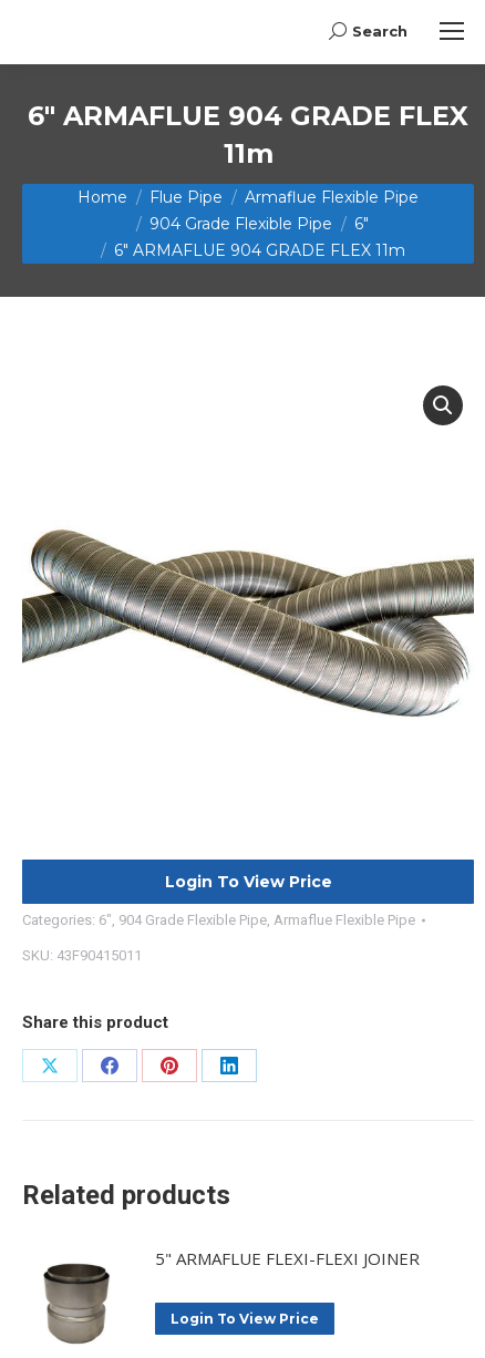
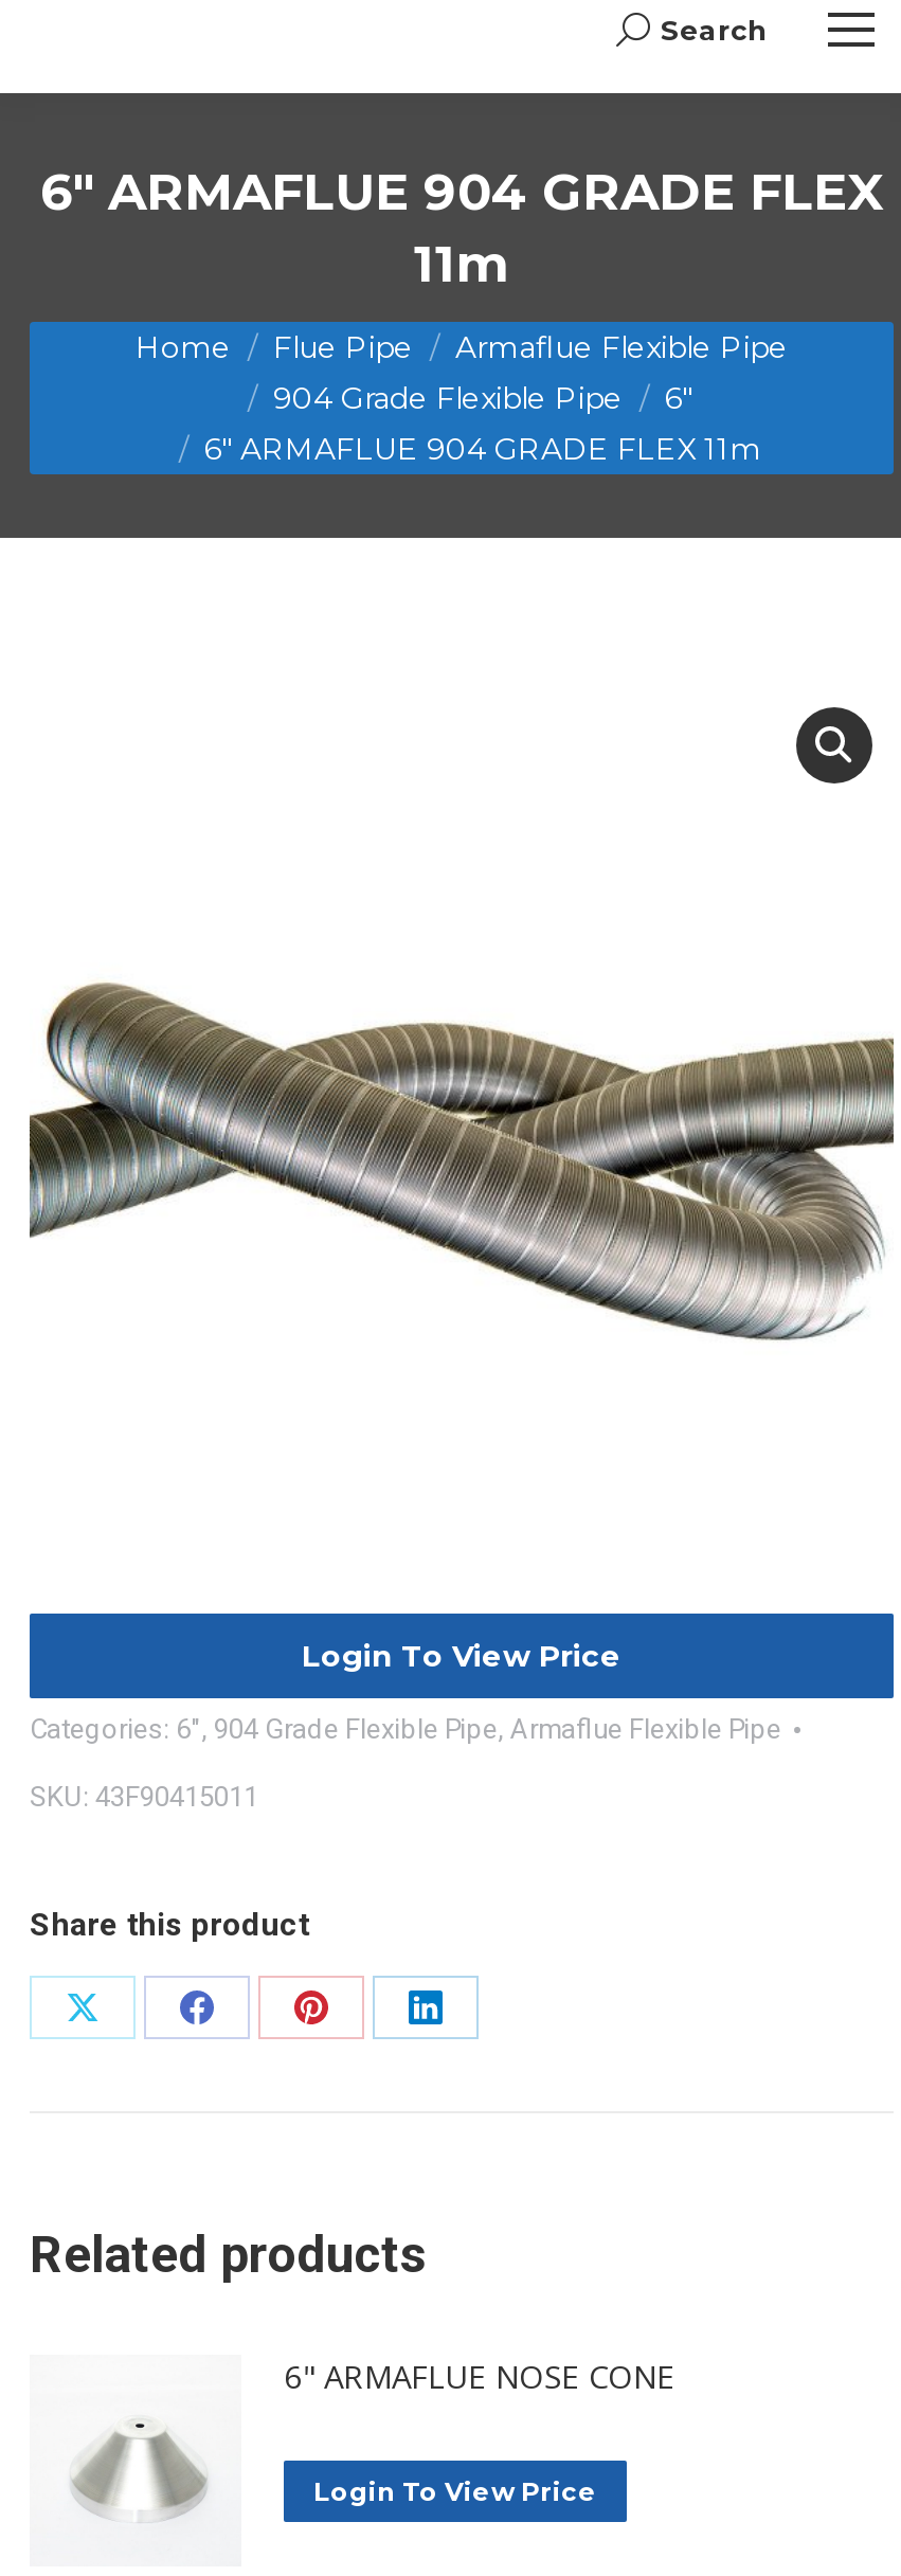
- [image]
- 5" ARMAFLUE FLEXI-FLEXI JOINER
+ [image]
+ 6" ARMAFLUE NOSE CONE
